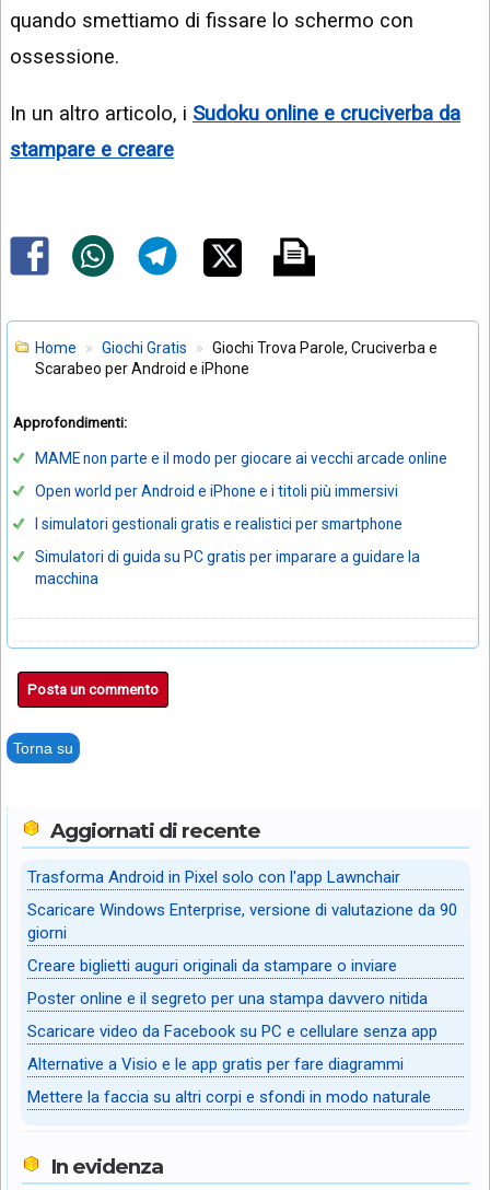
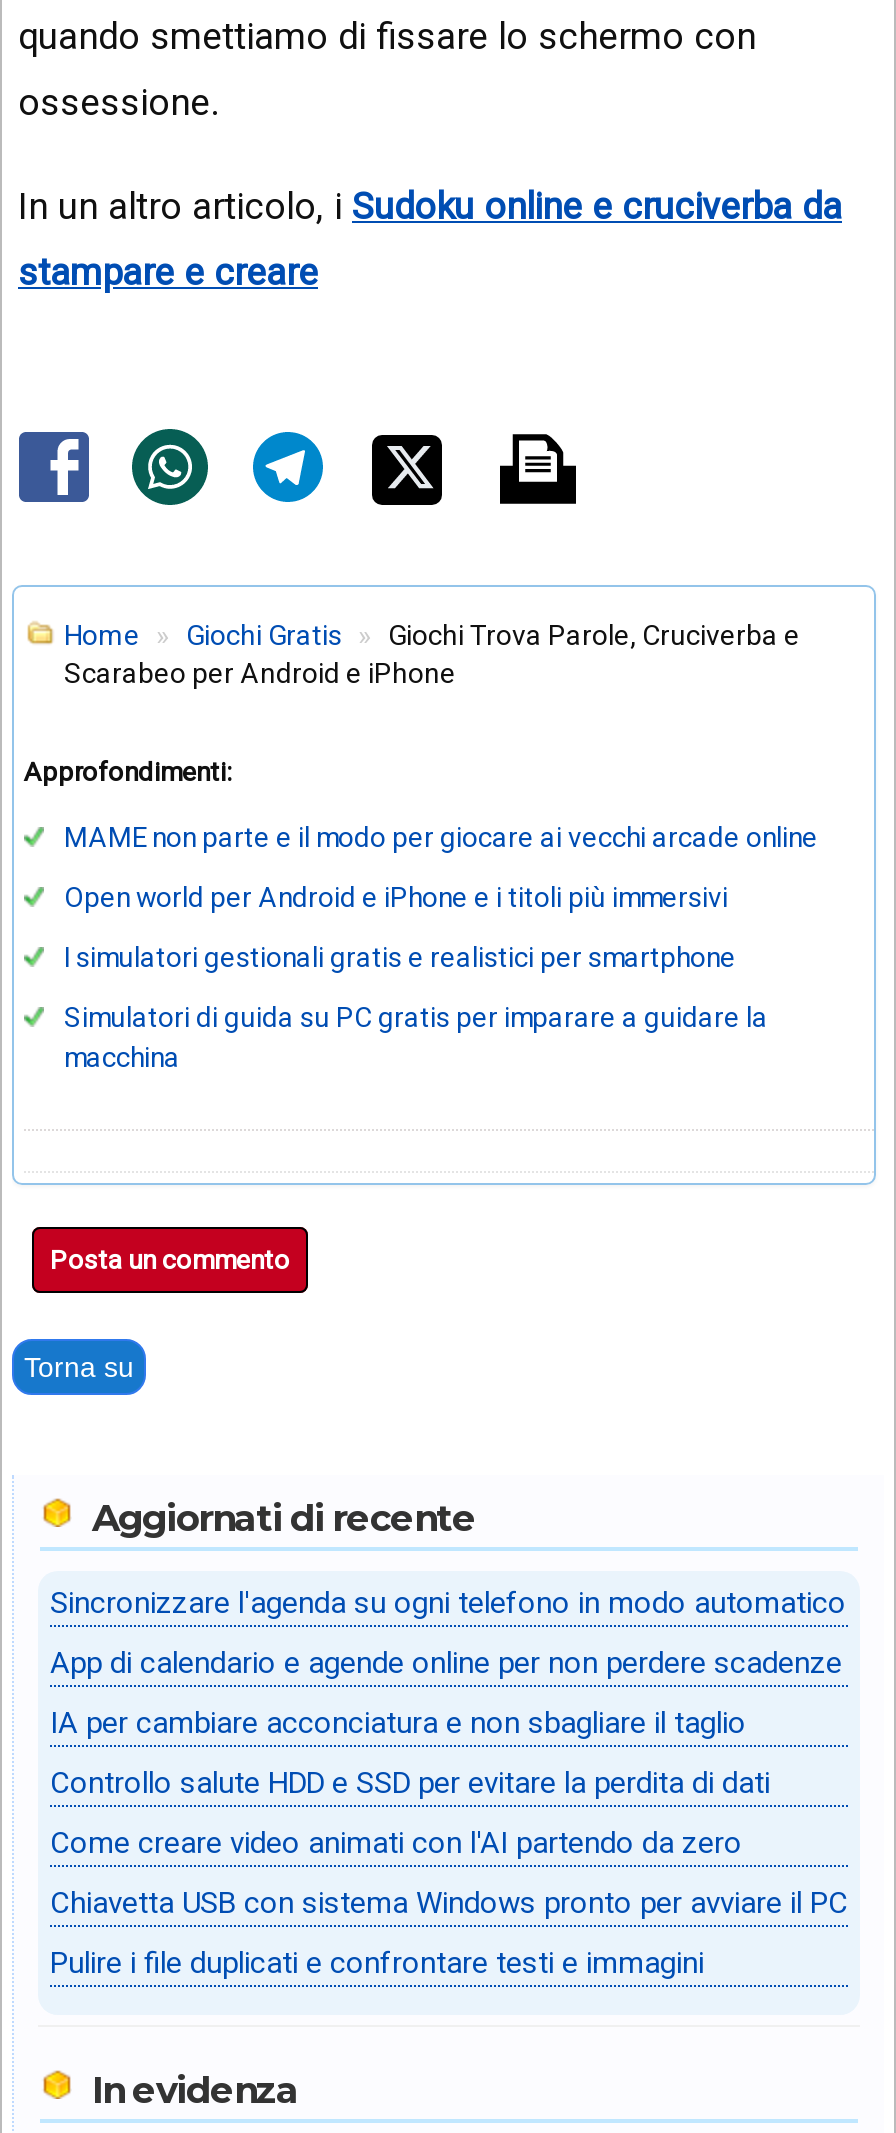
- Trasforma Android in Pixel solo con l'app Lawnchair
+ Sincronizzare l'agenda su ogni telefono in modo automatico

- Scaricare Windows Enterprise, versione di valutazione da 90
- giorni
+ App di calendario e agende online per non perdere scadenze

- Creare biglietti auguri originali da stampare o inviare
+ IA per cambiare acconciatura e non sbagliare il taglio

- Poster online e il segreto per una stampa davvero nitida
+ Controllo salute HDD e SSD per evitare la perdita di dati

- Scaricare video da Facebook su PC e cellulare senza app
+ Come creare video animati con l'AI partendo da zero

- Alternative a Visio e le app gratis per fare diagrammi
+ Chiavetta USB con sistema Windows pronto per avviare il PC

- Mettere la faccia su altri corpi e sfondi in modo naturale
+ Pulire i file duplicati e confrontare testi e immagini
